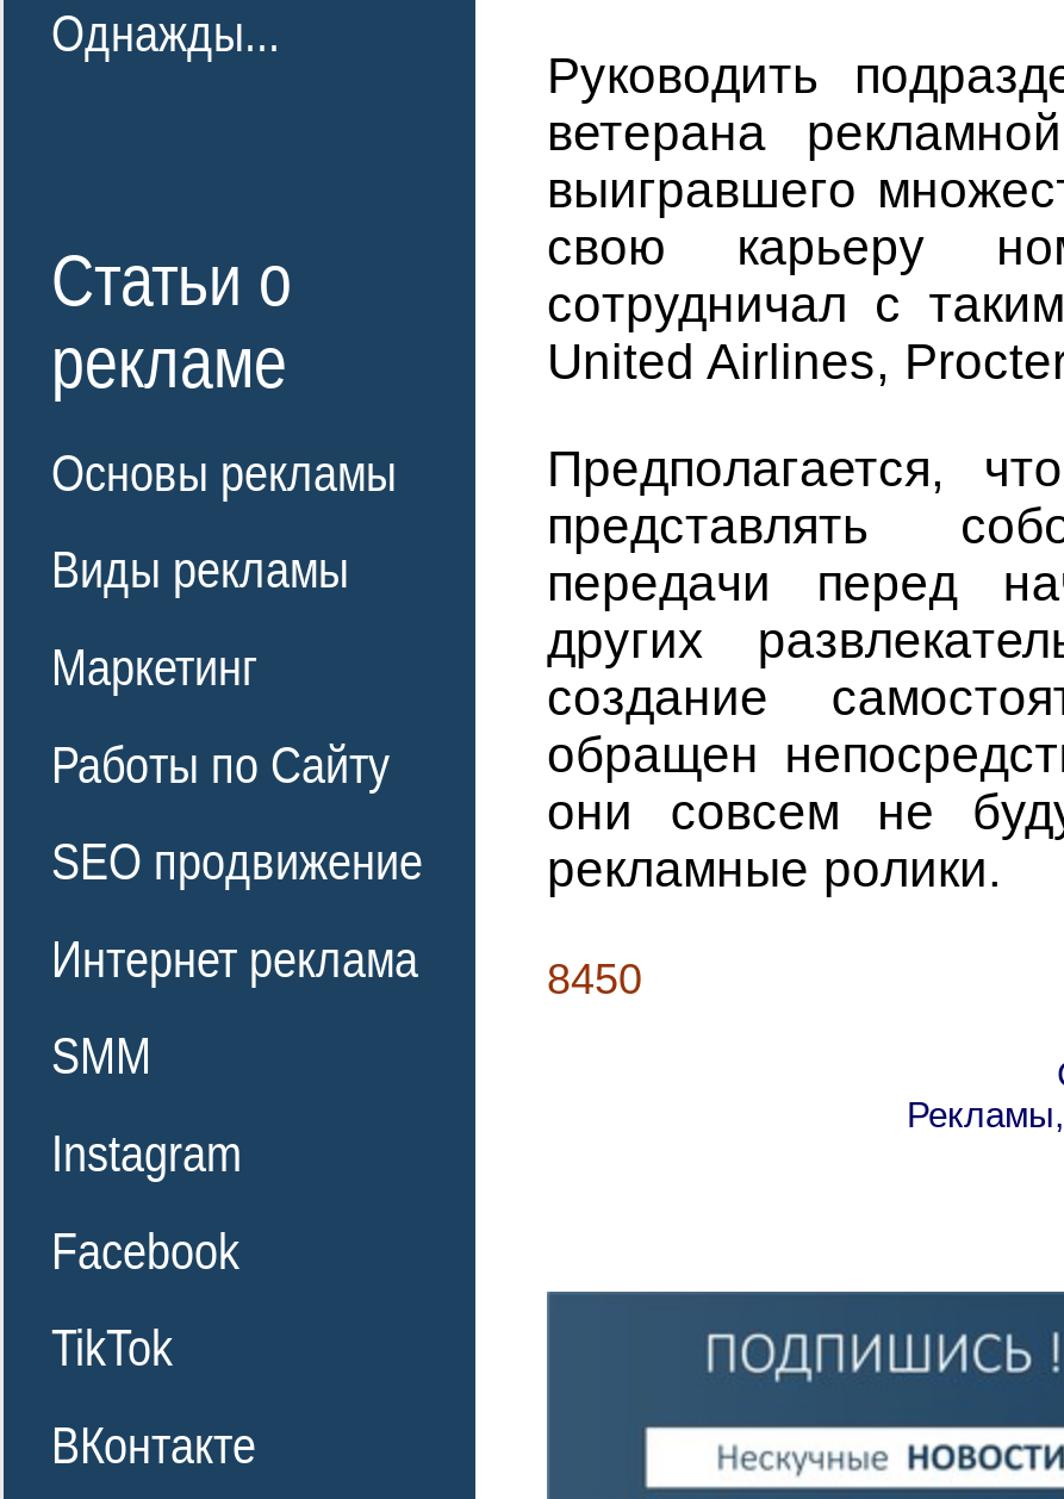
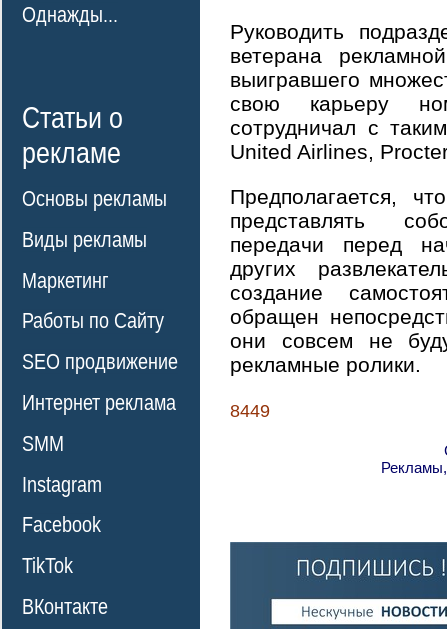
- 8450
+ 8449
